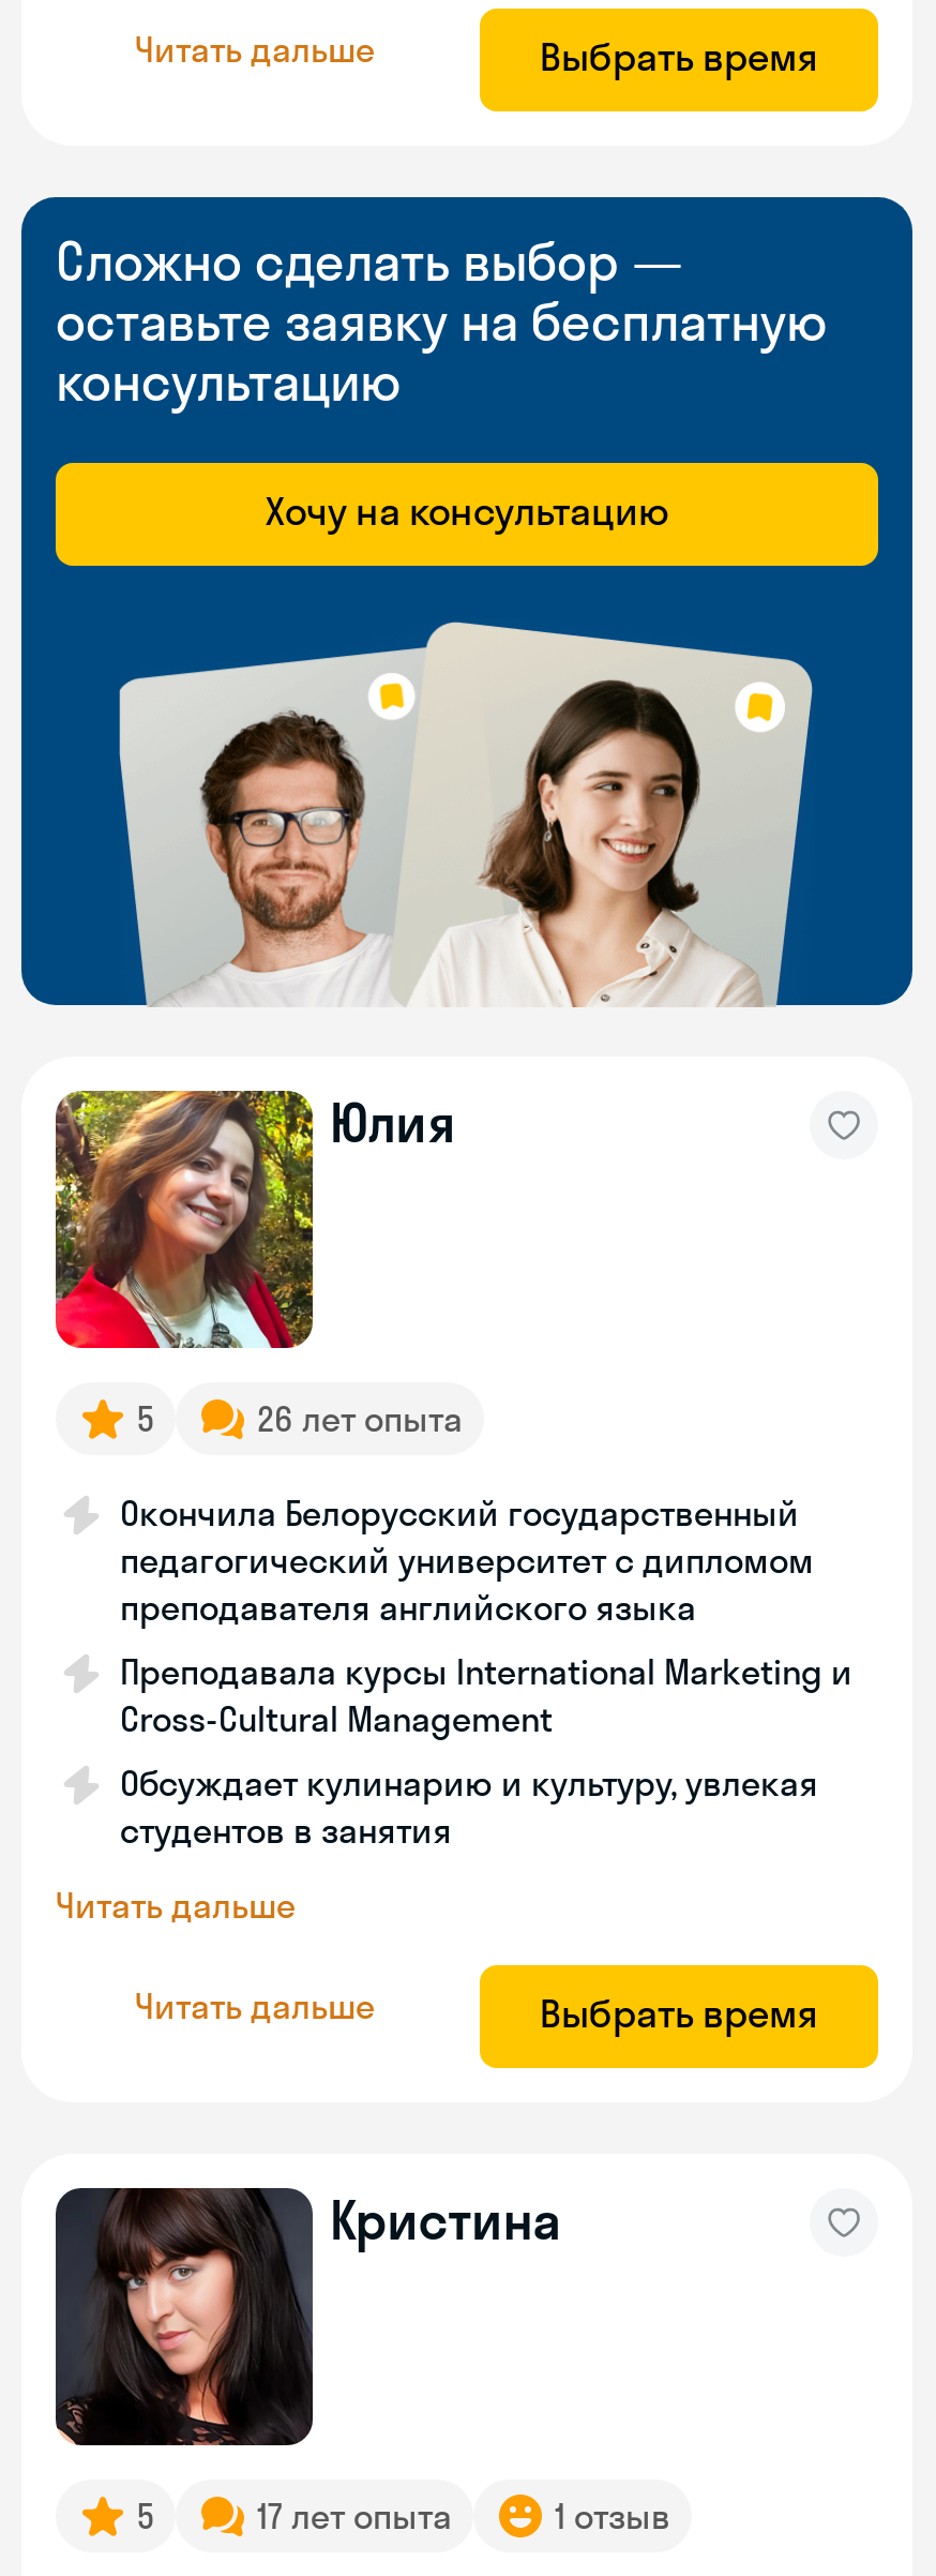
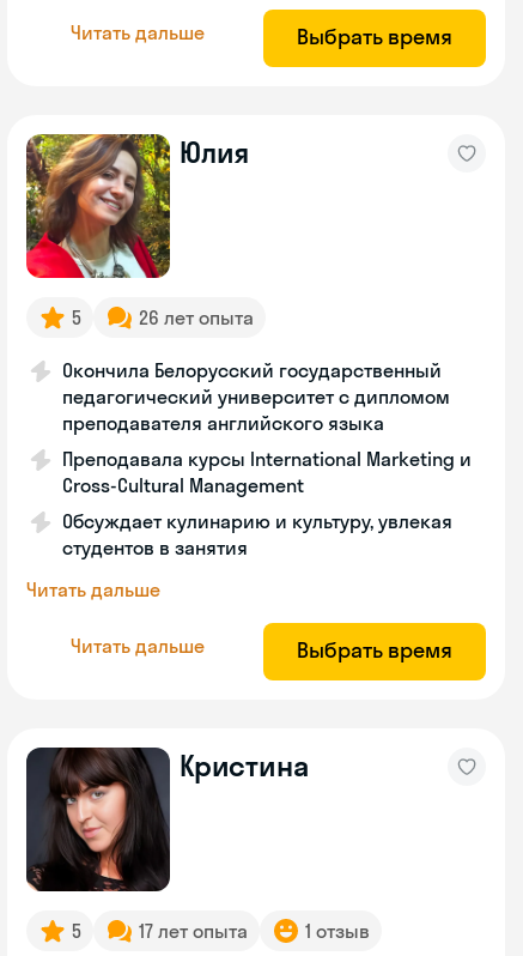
- [image]
- Сложно сделать выбор —
- оставьте заявку на бесплатную
- консультацию
- Хочу на консультацию
